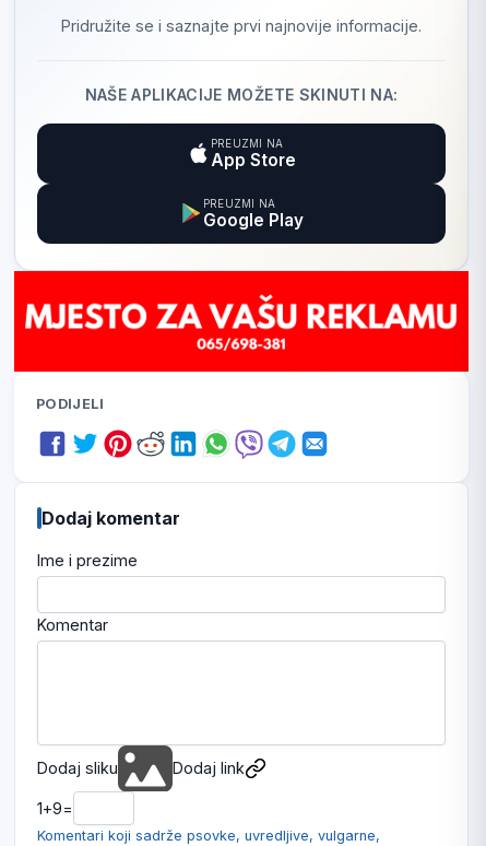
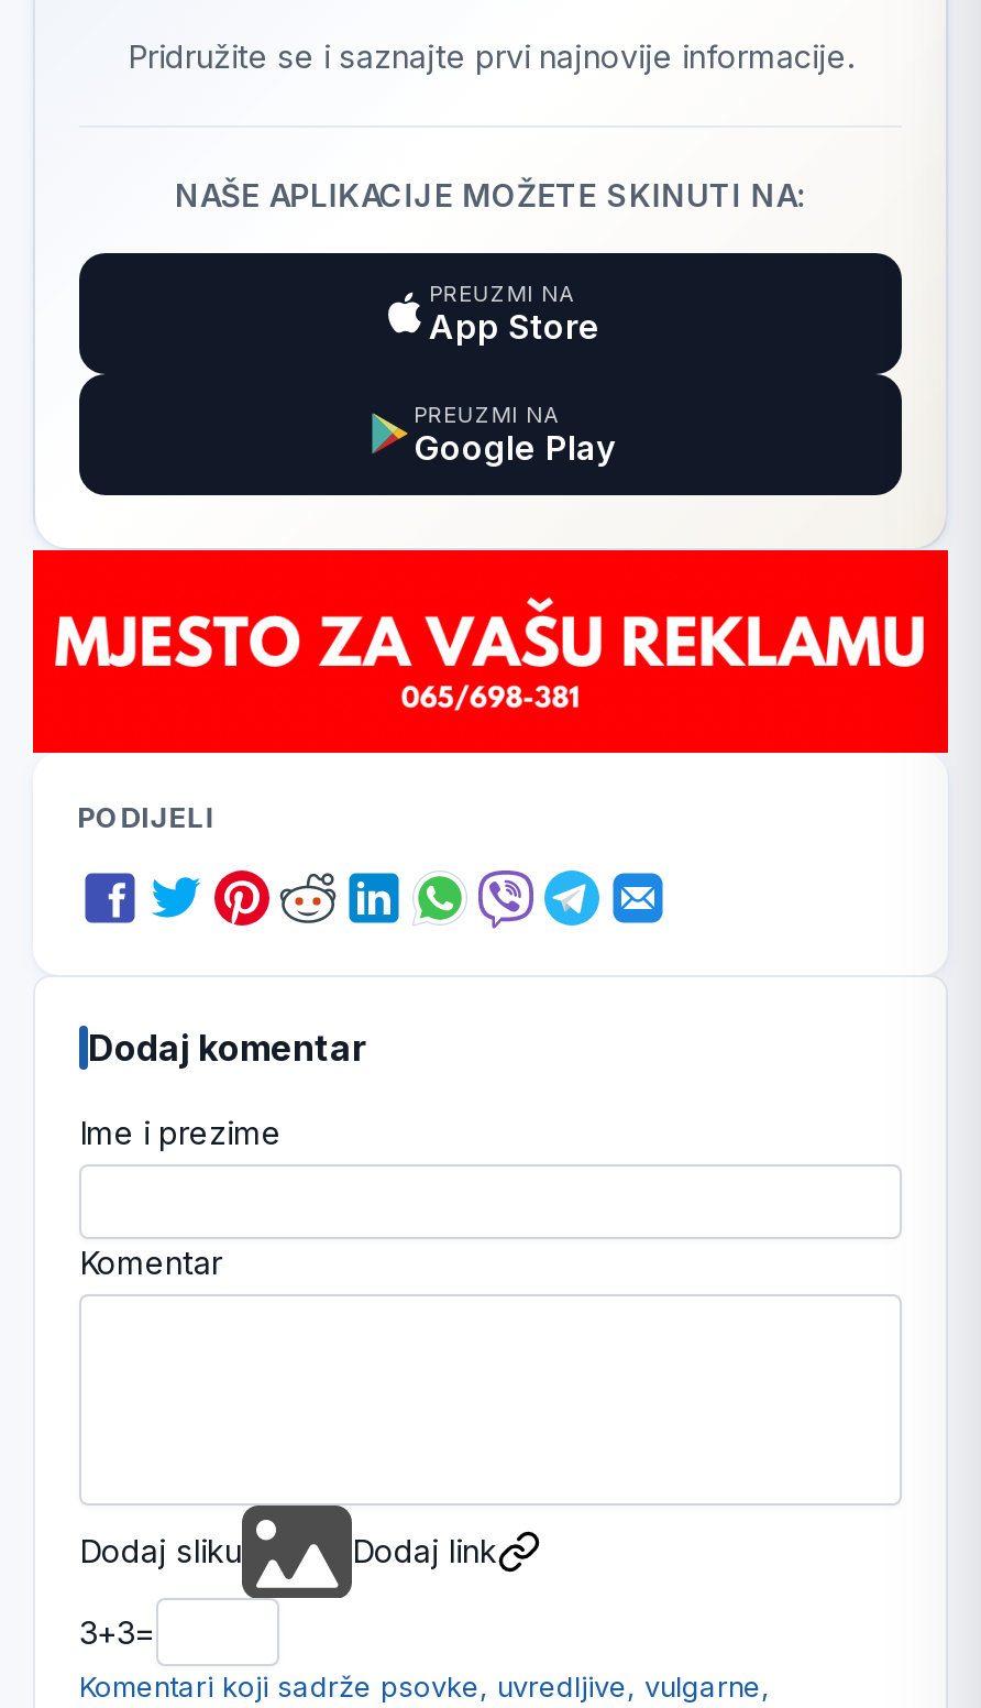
- 1+9=
+ 3+3=
